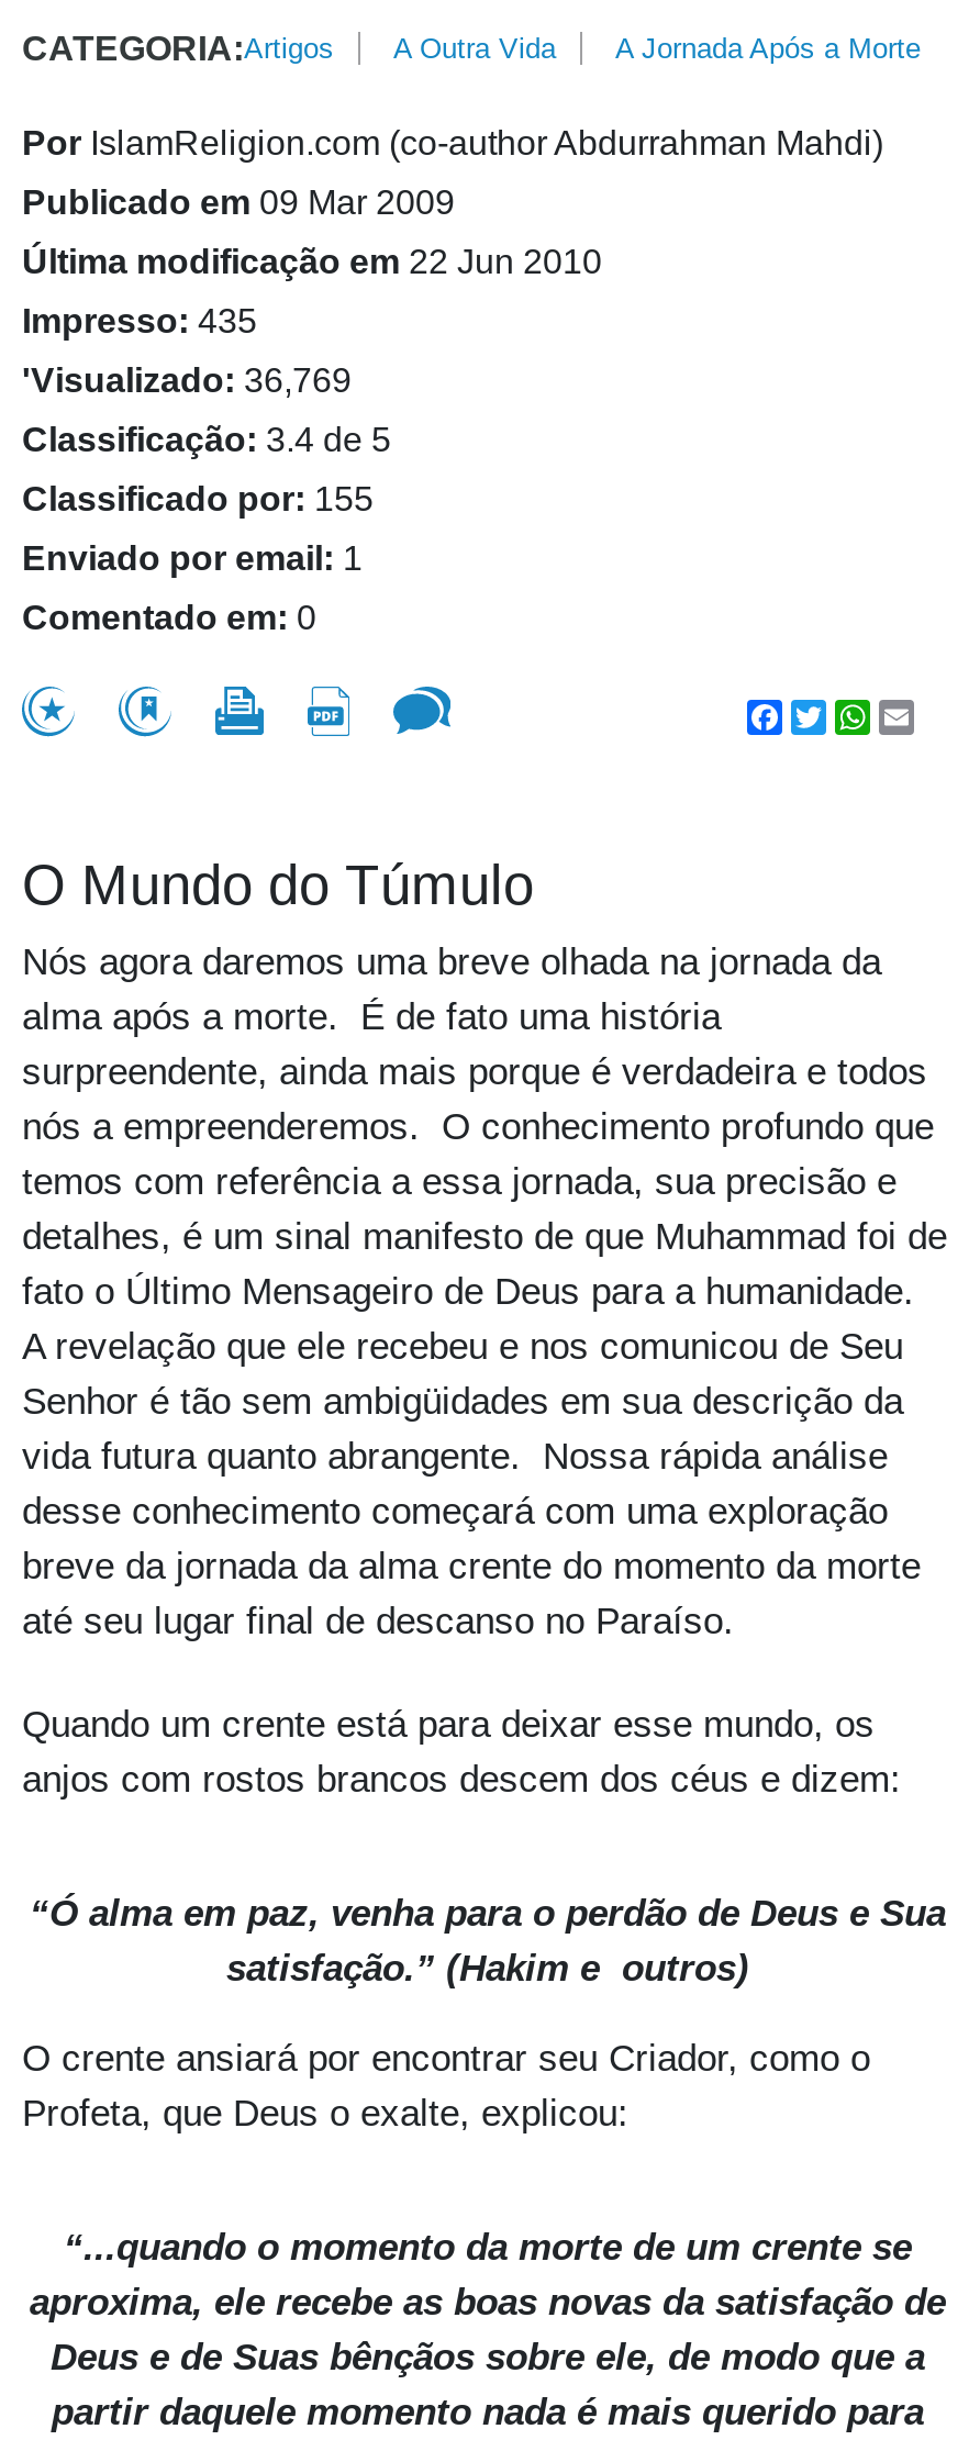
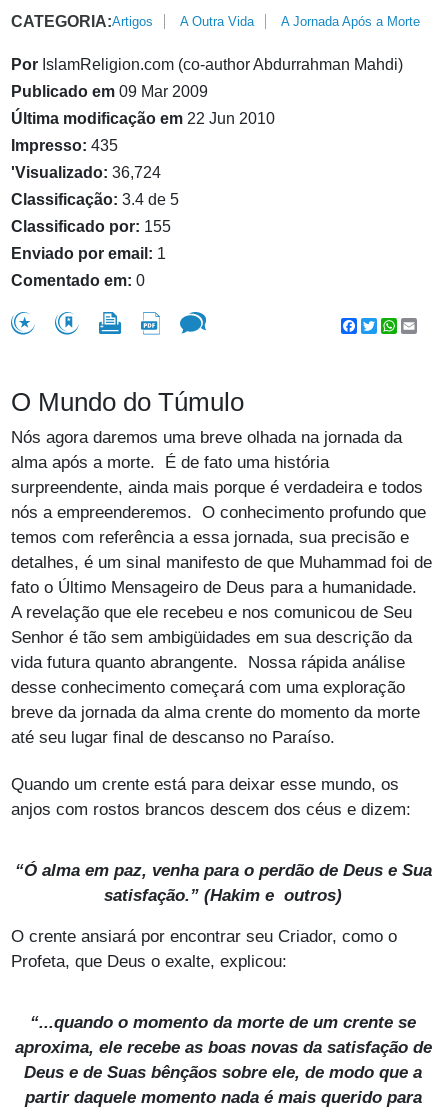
- 'Visualizado: 36,769
+ 'Visualizado: 36,724
